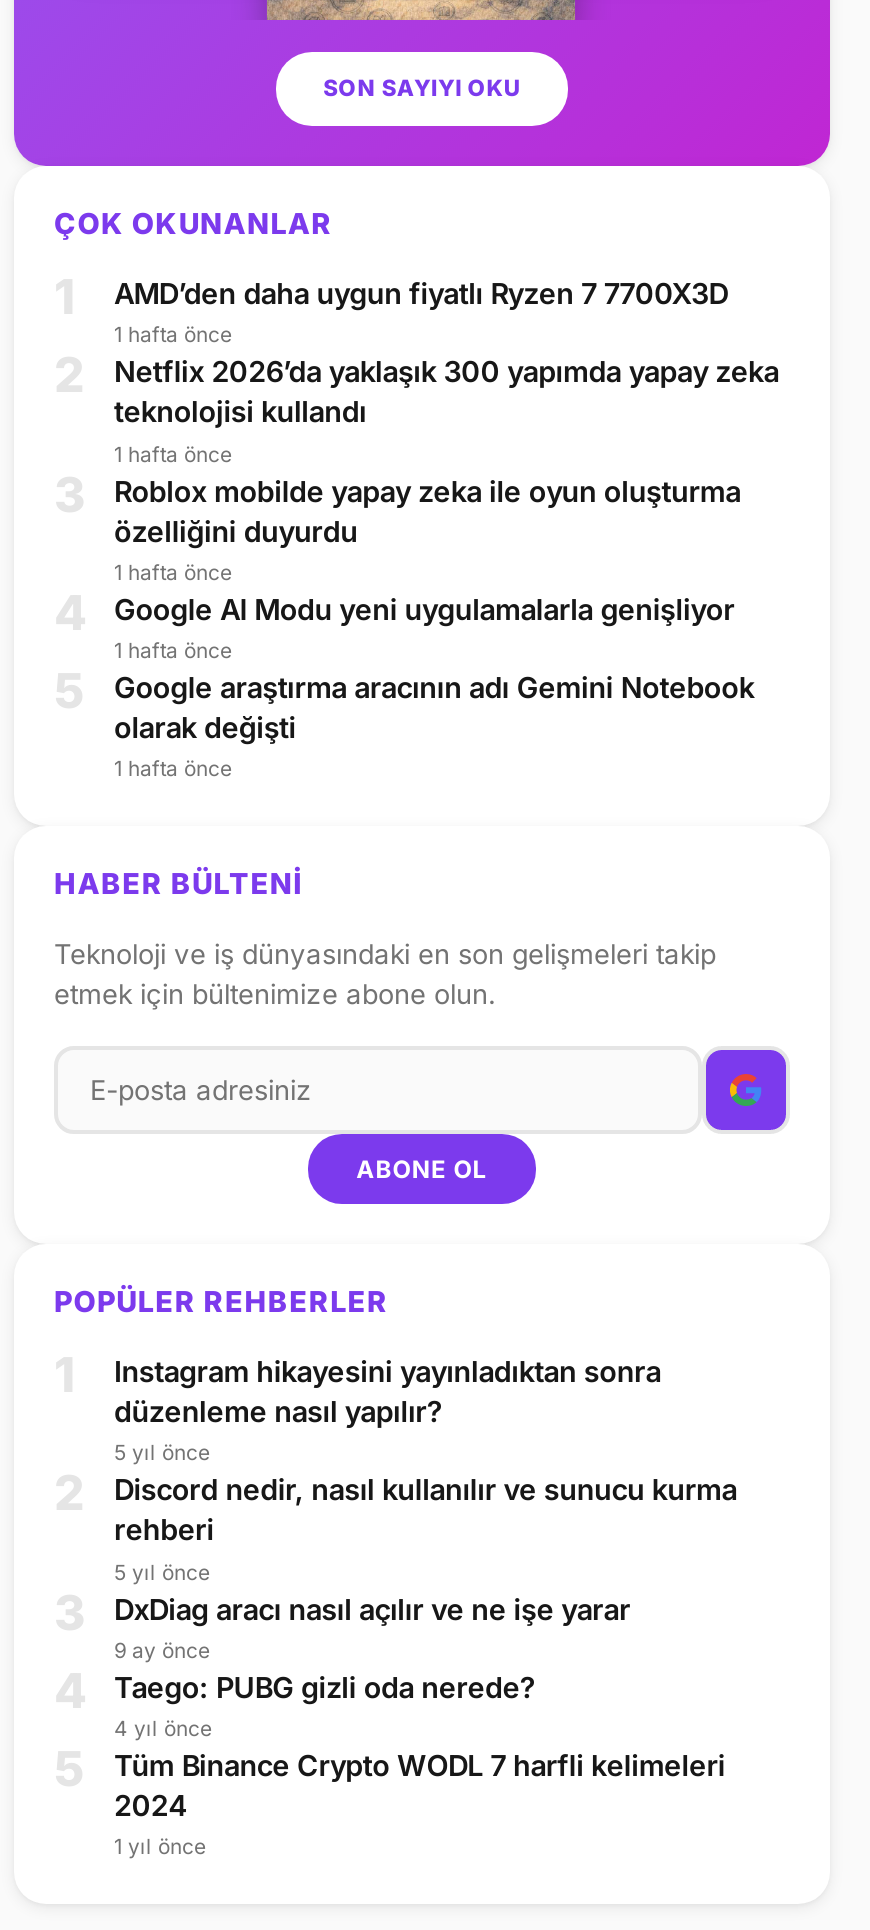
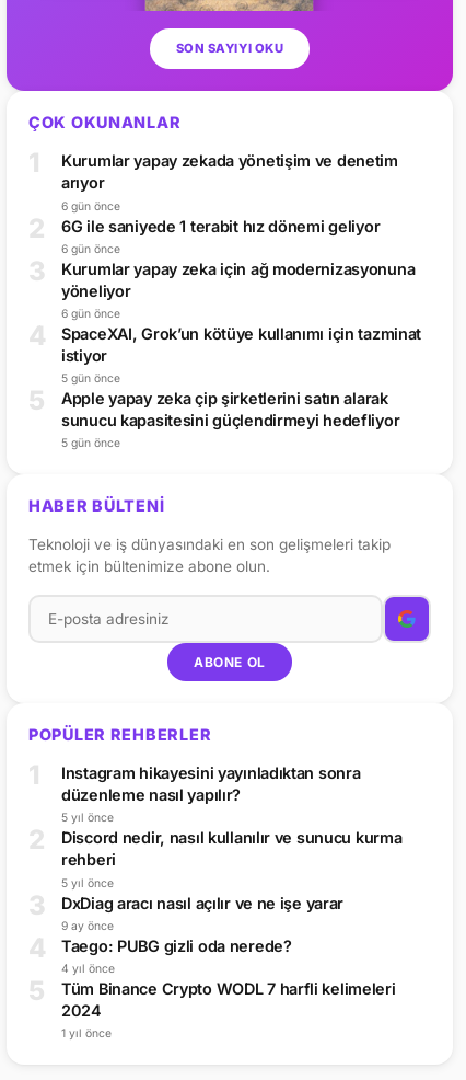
- AMD’den daha uygun fiyatlı Ryzen 7 7700X3D
- 1 hafta önce
+ Kurumlar yapay zekada yönetişim ve denetim
+ arıyor
+ 6 gün önce

- Netflix 2026’da yaklaşık 300 yapımda yapay zeka
- teknolojisi kullandı
- 1 hafta önce
+ 6G ile saniyede 1 terabit hız dönemi geliyor
+ 6 gün önce

- Roblox mobilde yapay zeka ile oyun oluşturma
- özelliğini duyurdu
- 1 hafta önce
+ Kurumlar yapay zeka için ağ modernizasyonuna
+ yöneliyor
+ 6 gün önce

- Google AI Modu yeni uygulamalarla genişliyor
- 1 hafta önce
+ SpaceXAI, Grok’un kötüye kullanımı için tazminat
+ istiyor
+ 5 gün önce

- Google araştırma aracının adı Gemini Notebook
- olarak değişti
- 1 hafta önce
+ Apple yapay zeka çip şirketlerini satın alarak
+ sunucu kapasitesini güçlendirmeyi hedefliyor
+ 5 gün önce
